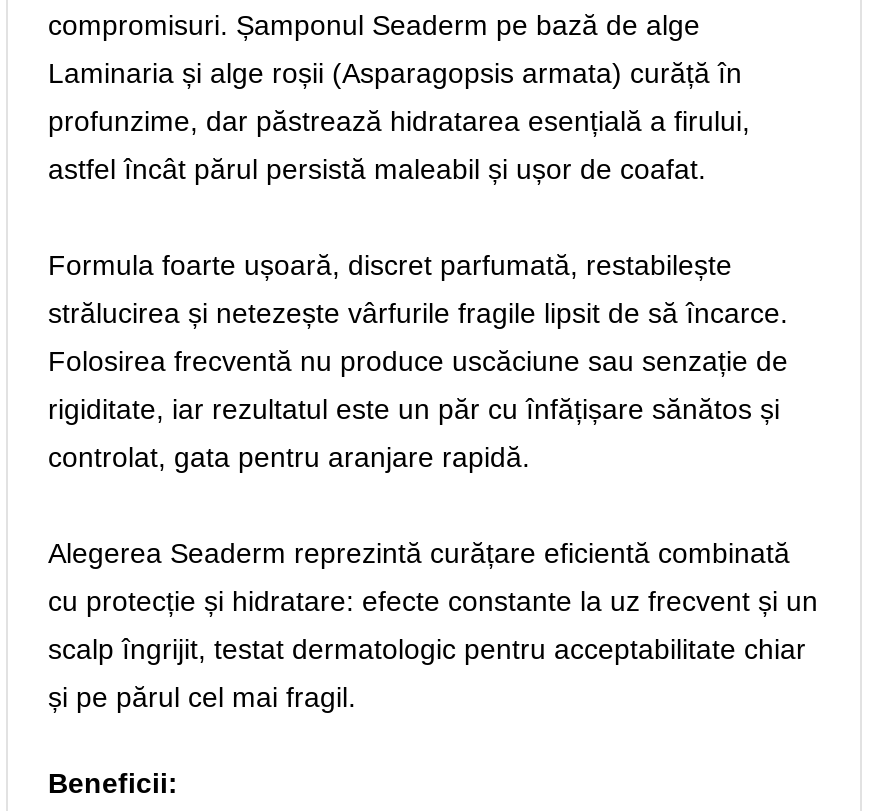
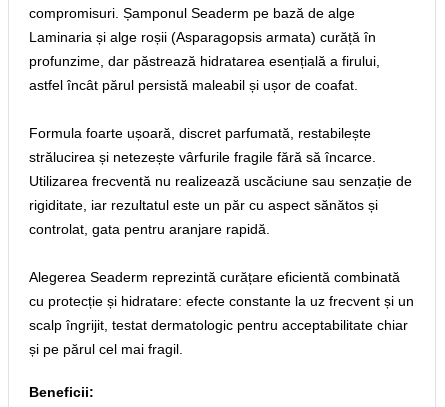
- strălucirea și netezește vârfurile fragile lipsit de să încarce.
+ strălucirea și netezește vârfurile fragile fără să încarce.

- Folosirea frecventă nu produce uscăciune sau senzație de
+ Utilizarea frecventă nu realizează uscăciune sau senzație de

- rigiditate, iar rezultatul este un păr cu înfățișare sănătos și
+ rigiditate, iar rezultatul este un păr cu aspect sănătos și
